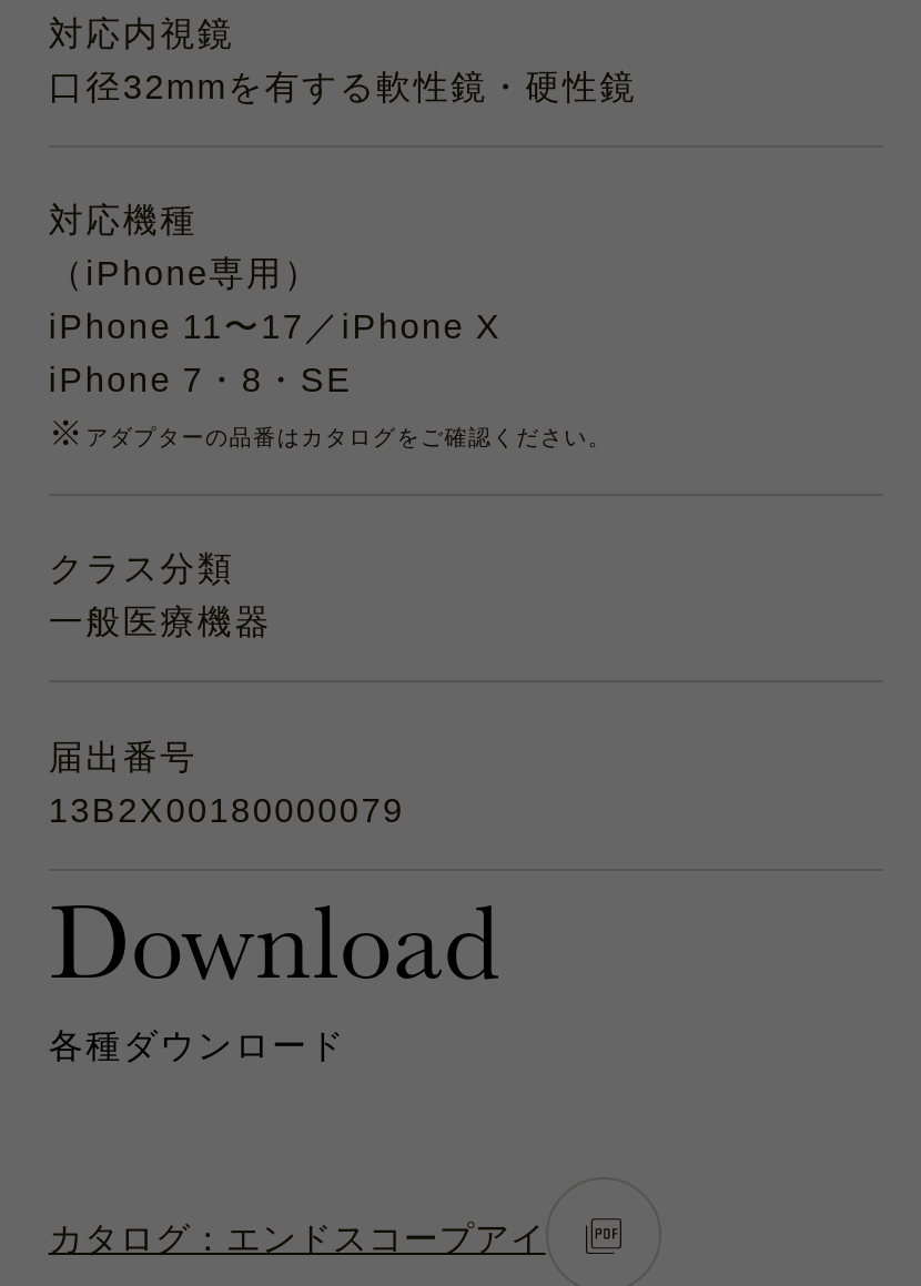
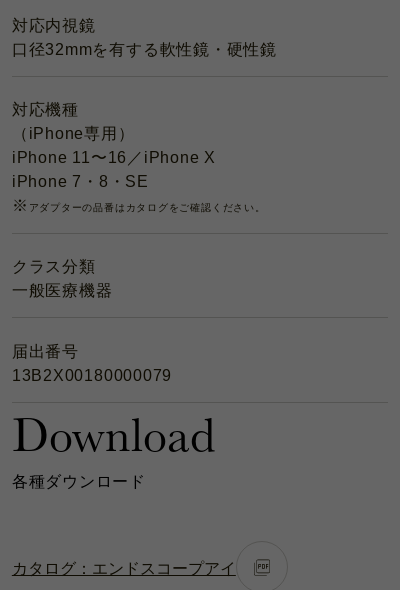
- iPhone 11〜17／iPhone X
+ iPhone 11〜16／iPhone X
